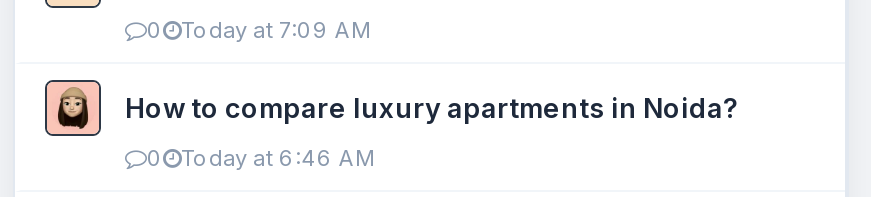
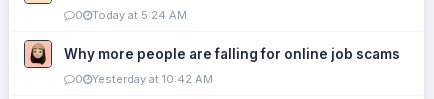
- 0 Today at 7:09 AM
+ 0 Today at 5:24 AM

- How to compare luxury apartments in Noida?
+ Why more people are falling for online job scams

- Today at 6:46 AM
+ Yesterday at 10:42 AM
